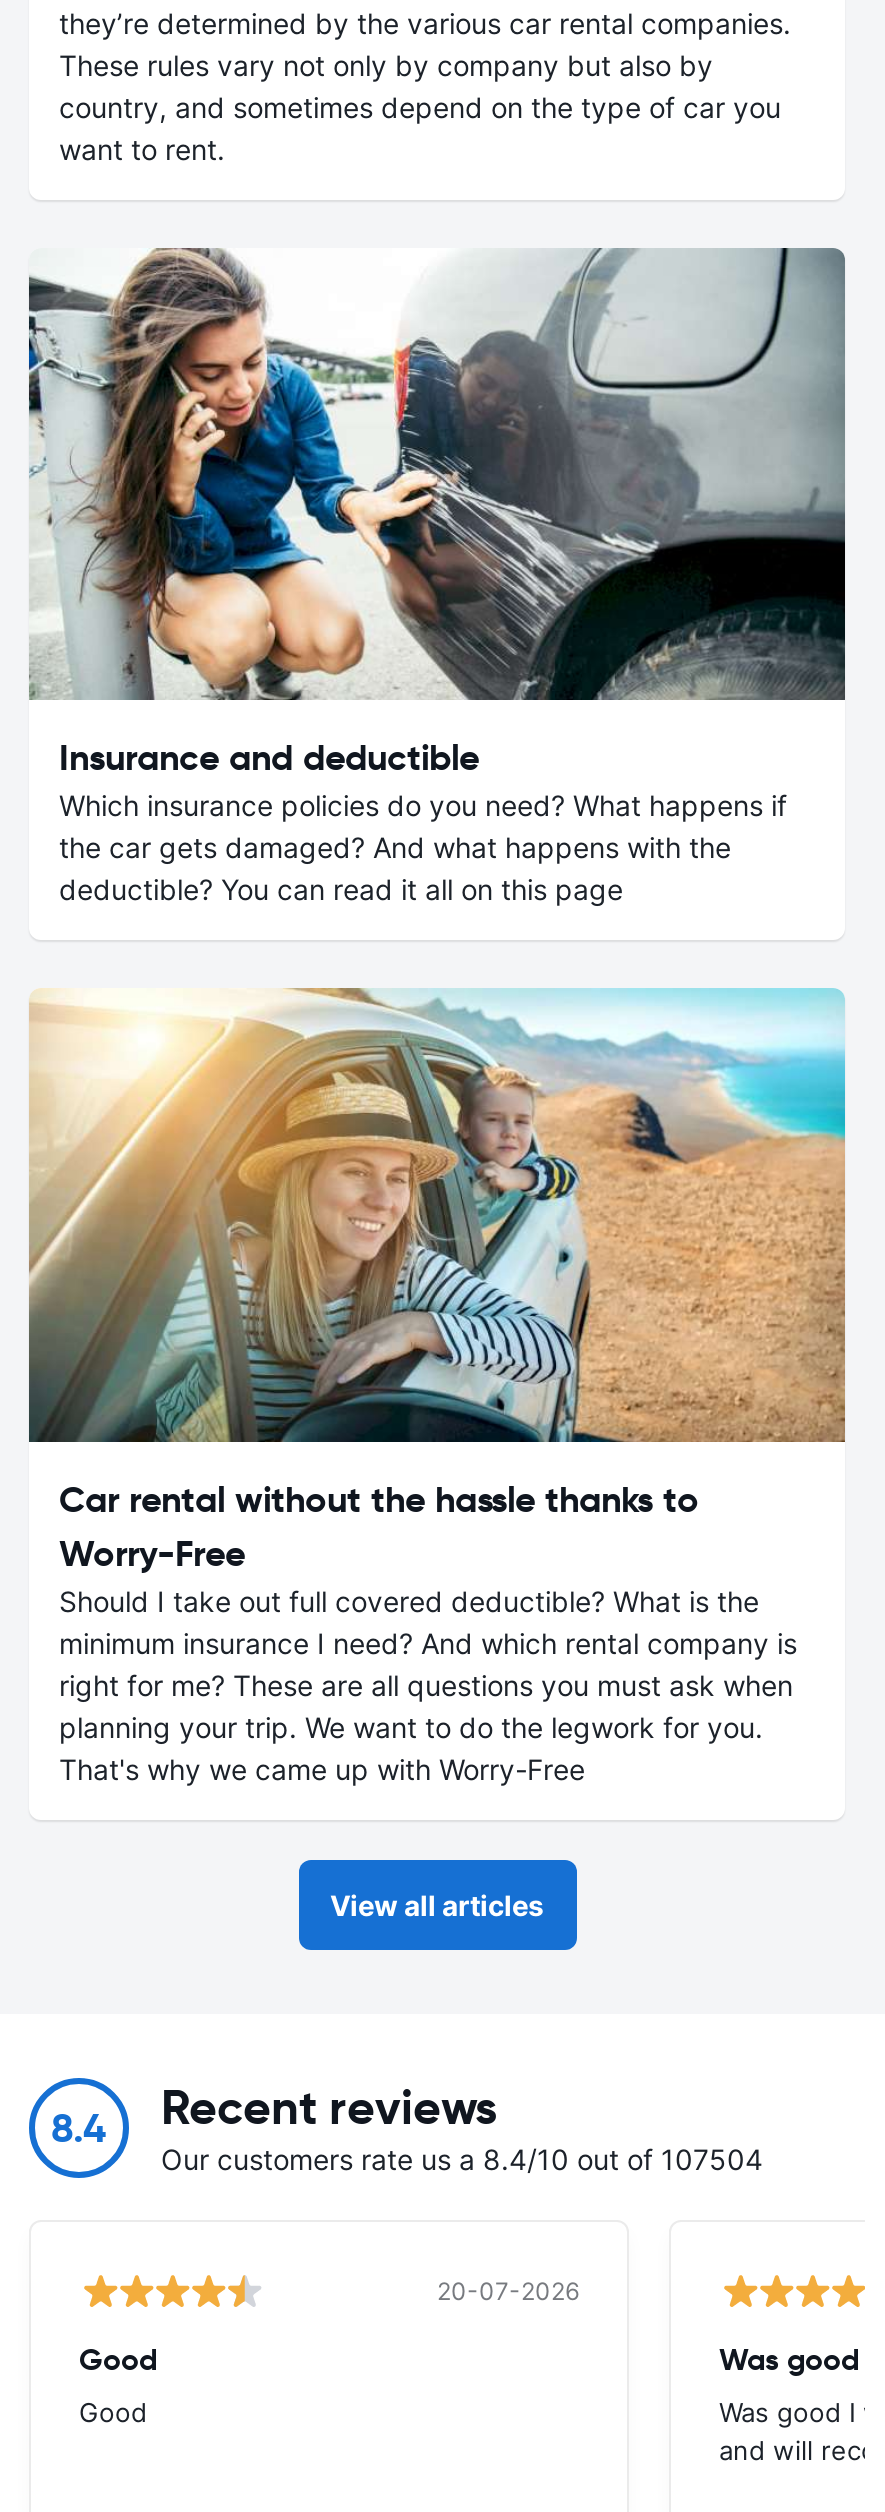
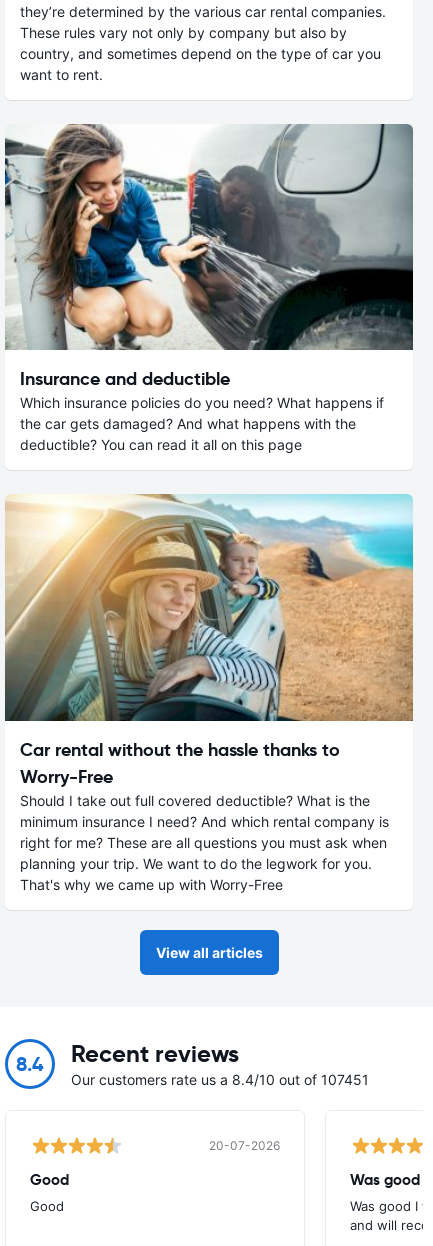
- Our customers rate us a 8.4/10 out of 107504
+ Our customers rate us a 8.4/10 out of 107451
